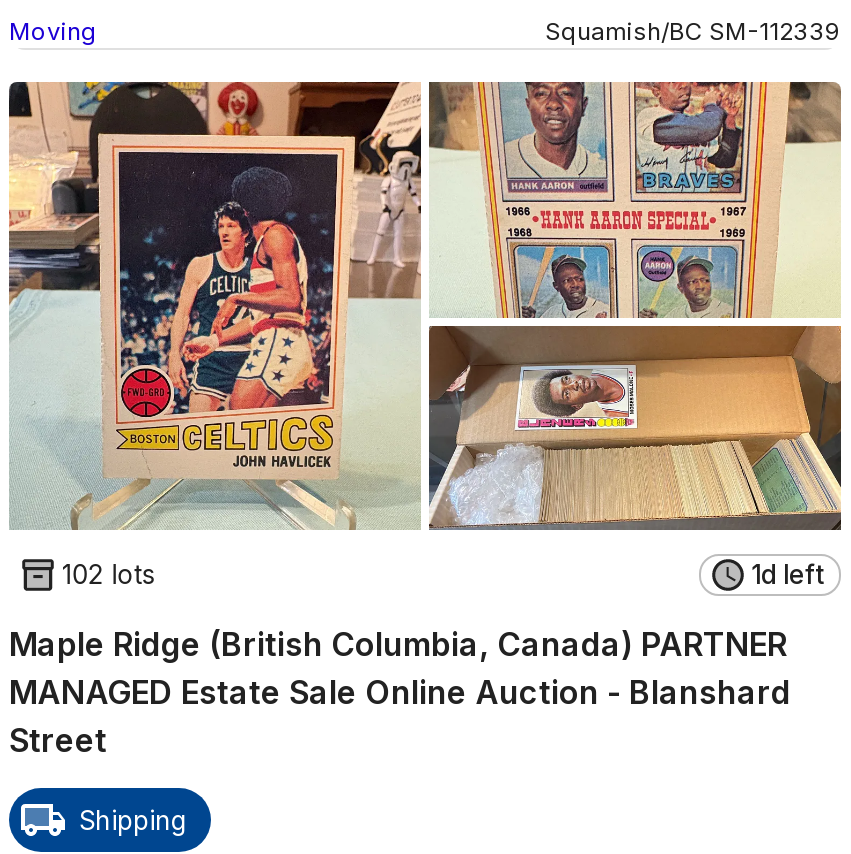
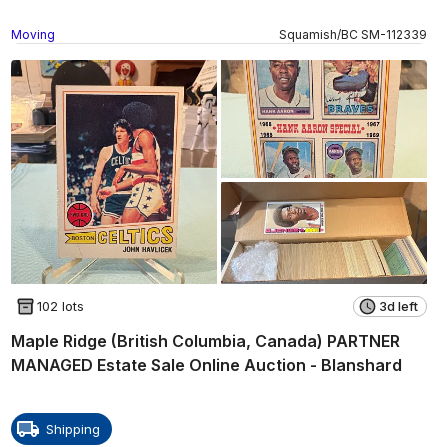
- 1d left
+ 3d left

- Street
